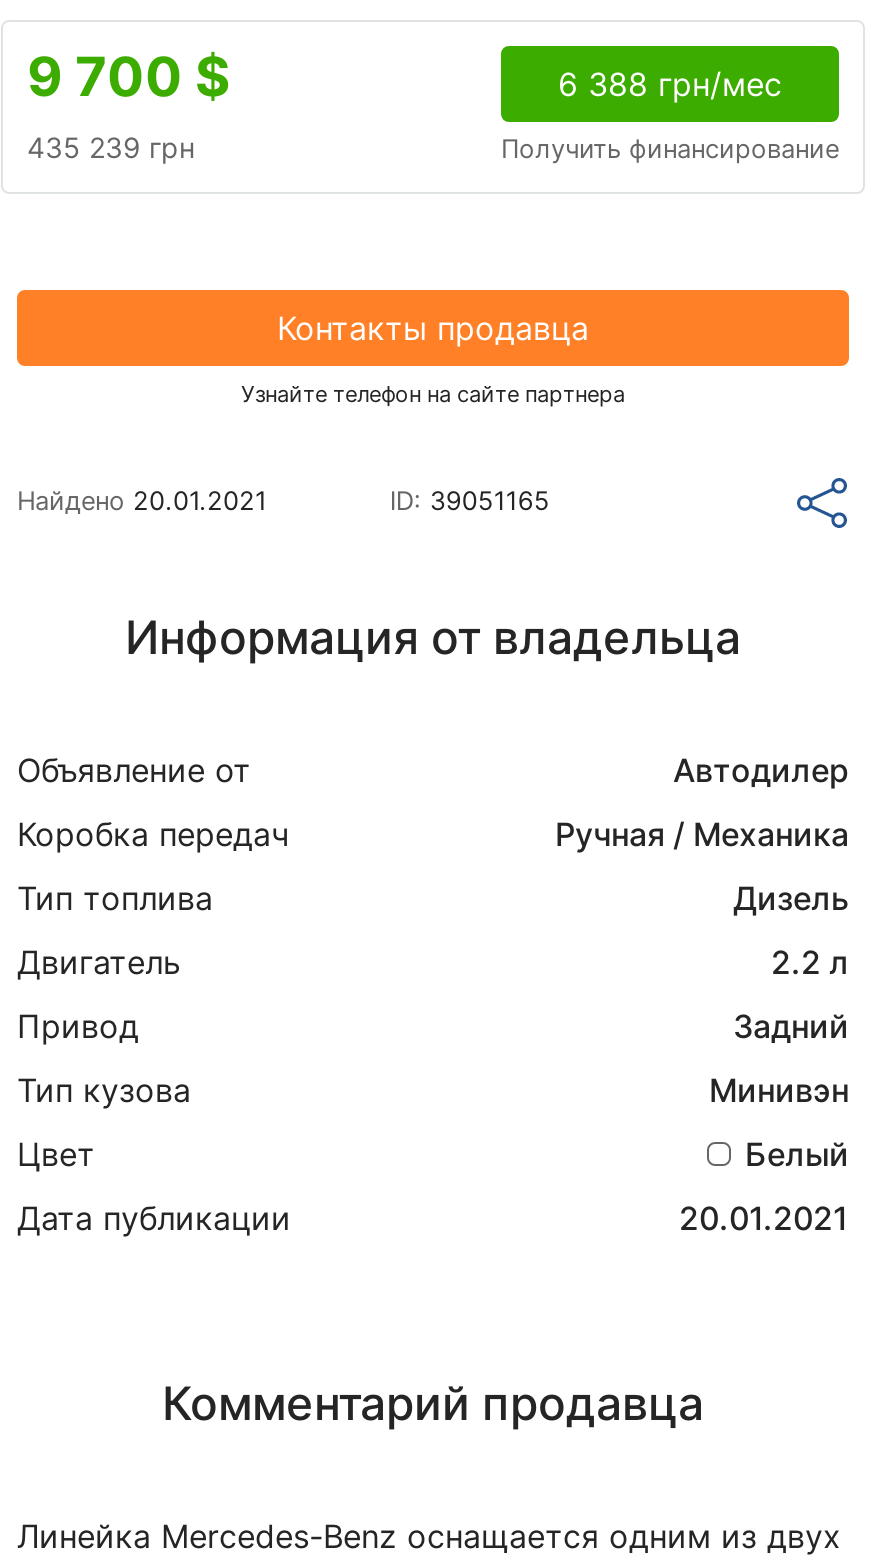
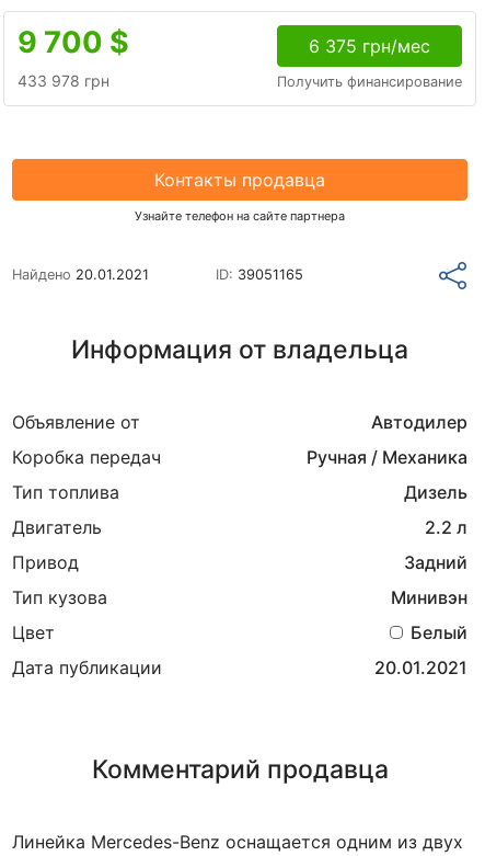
- 6 388 грн/мес
+ 6 375 грн/мес

- 435 239 грн
+ 433 978 грн
